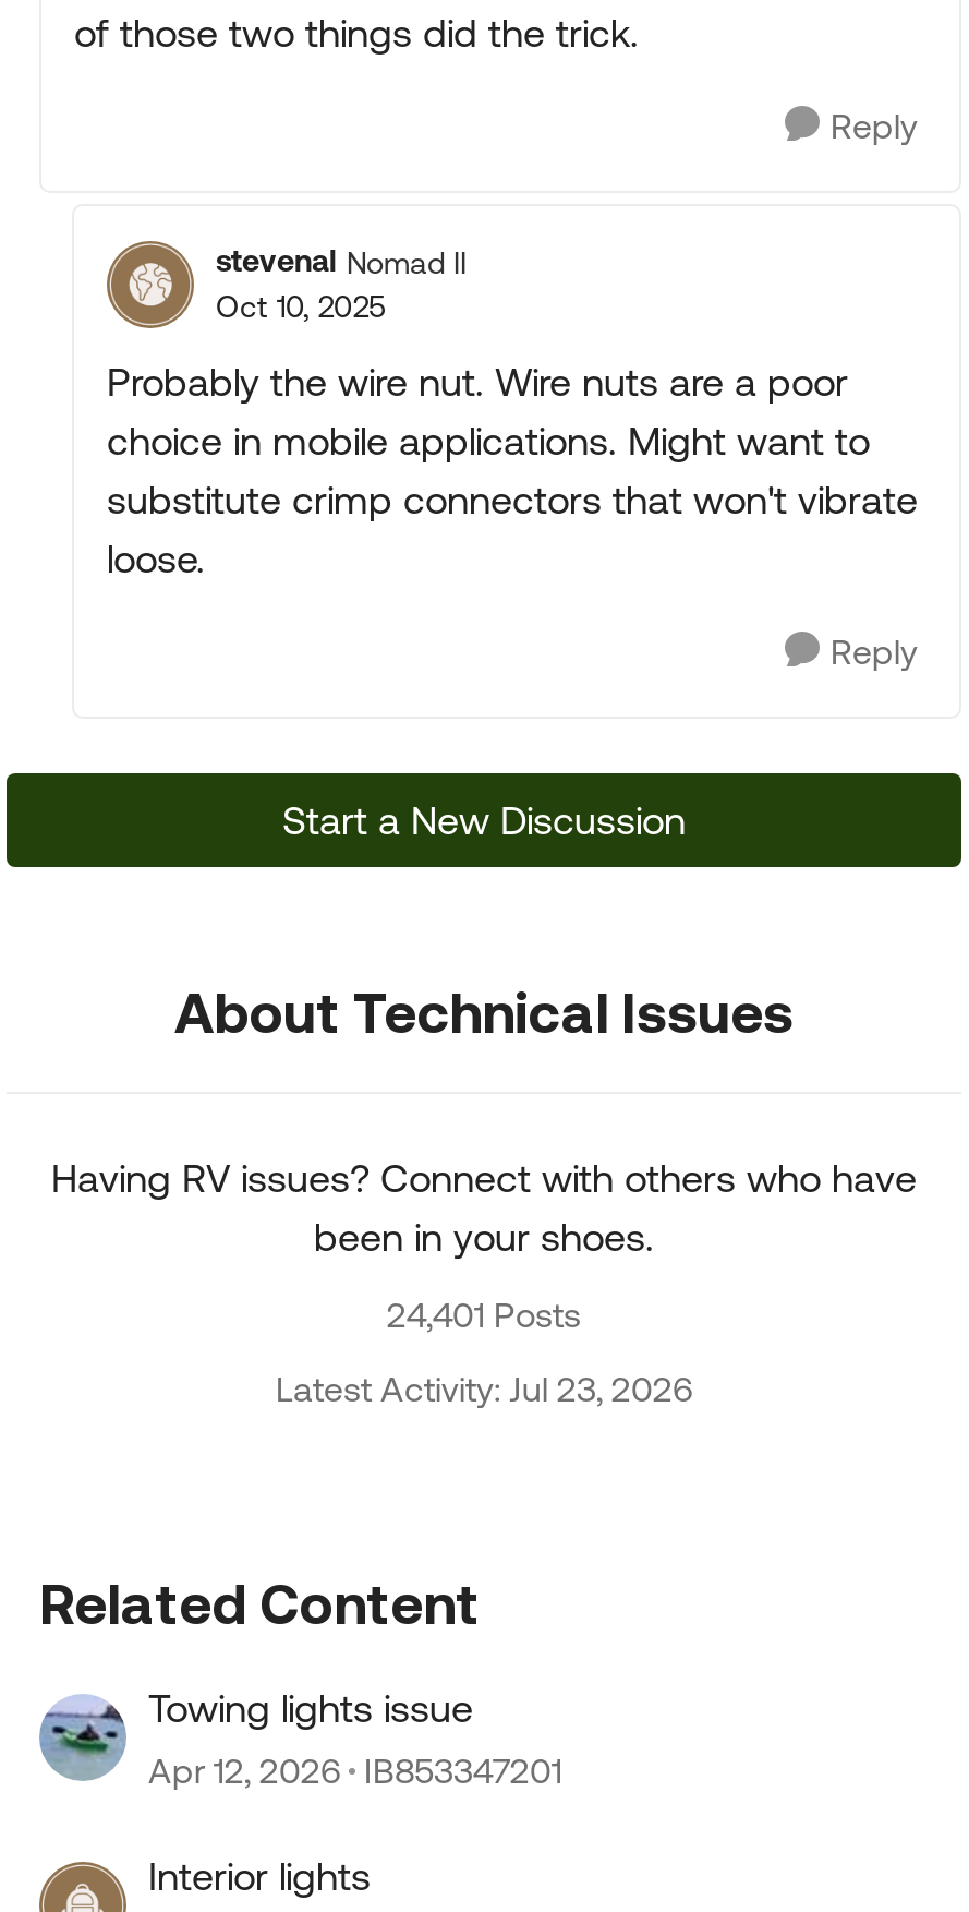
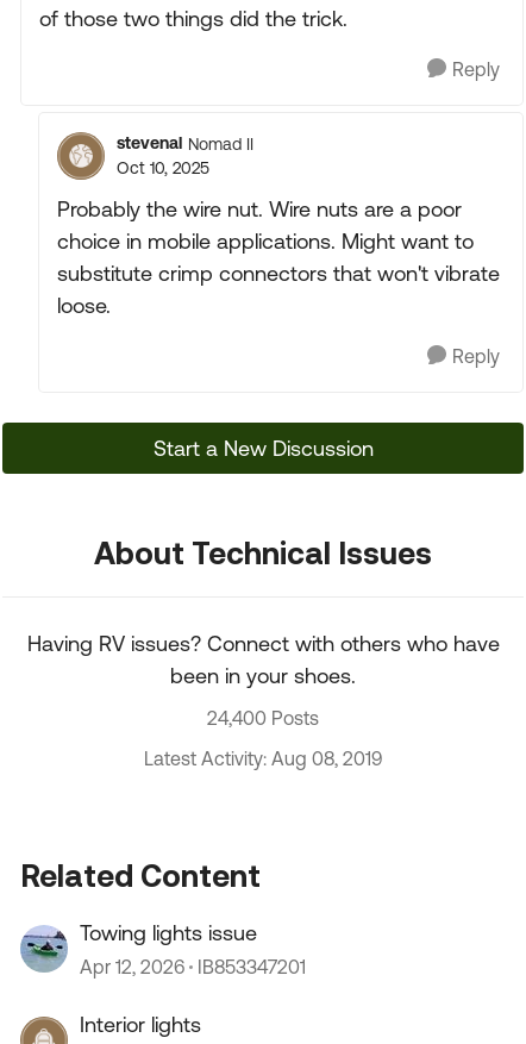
- 24,401 Posts
+ 24,400 Posts

- Latest Activity: Jul 23, 2026
+ Latest Activity: Aug 08, 2019
